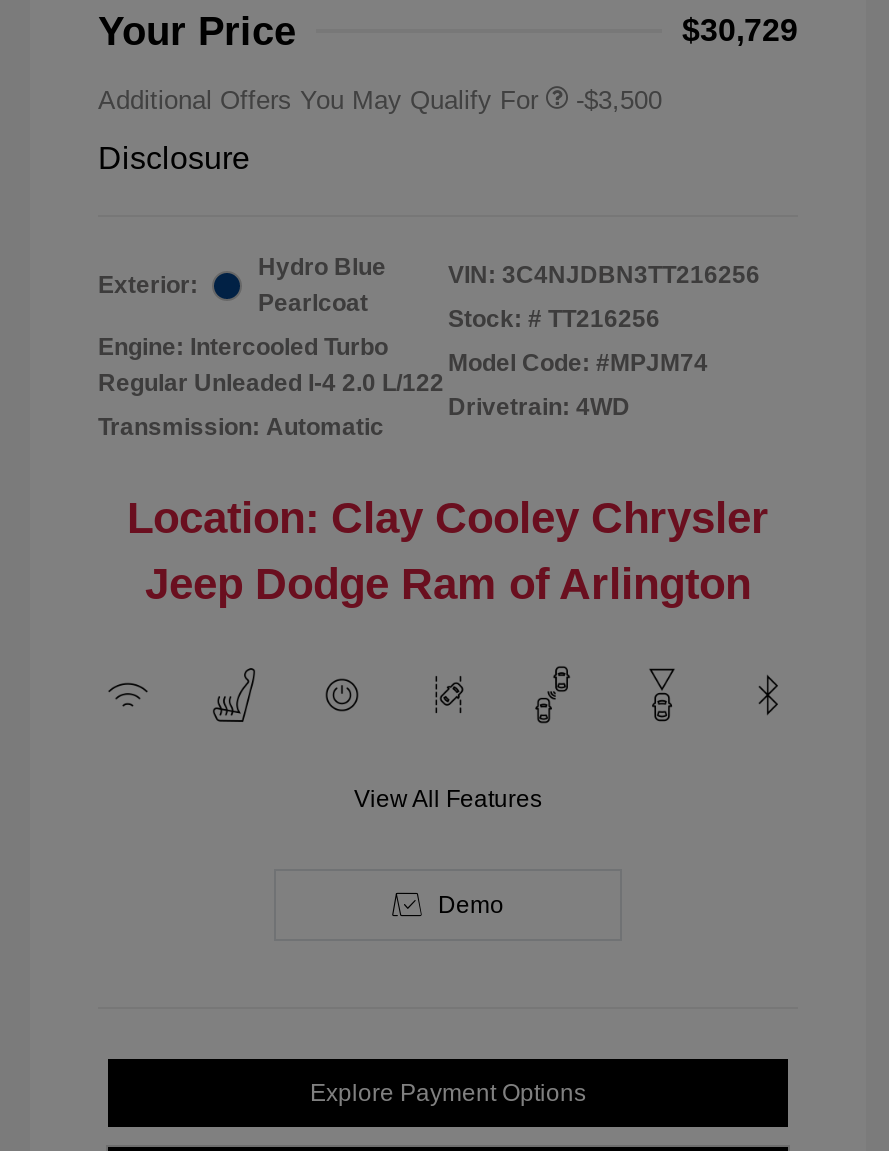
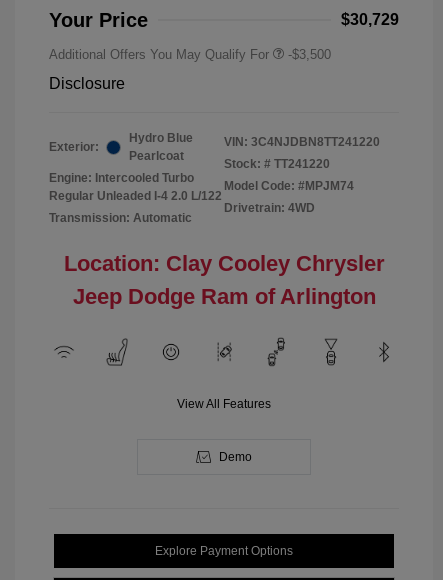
- VIN: 3C4NJDBN3TT216256
+ VIN: 3C4NJDBN8TT241220

- Stock: # TT216256
+ Stock: # TT241220
